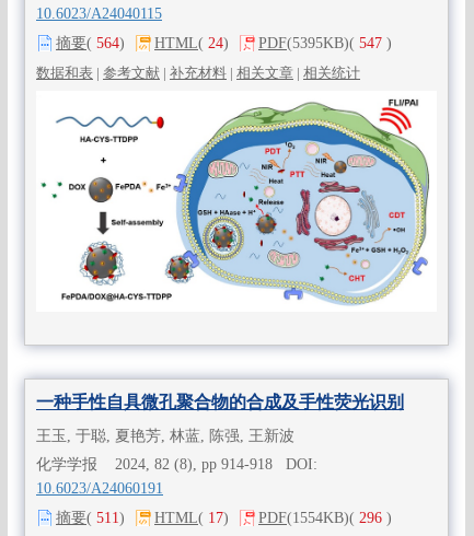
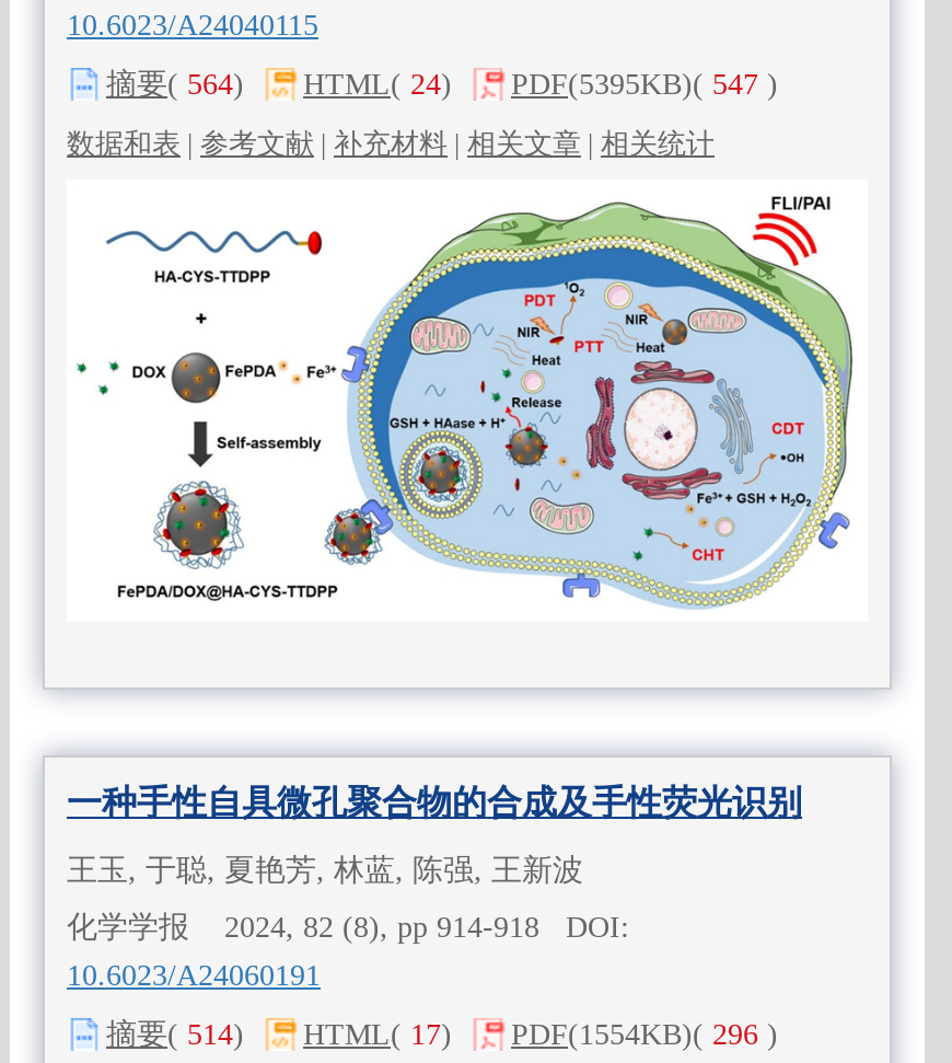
- 摘要(511) HTML(17) PDF(1554KB)(296)
+ 摘要(514) HTML(17) PDF(1554KB)(296)
